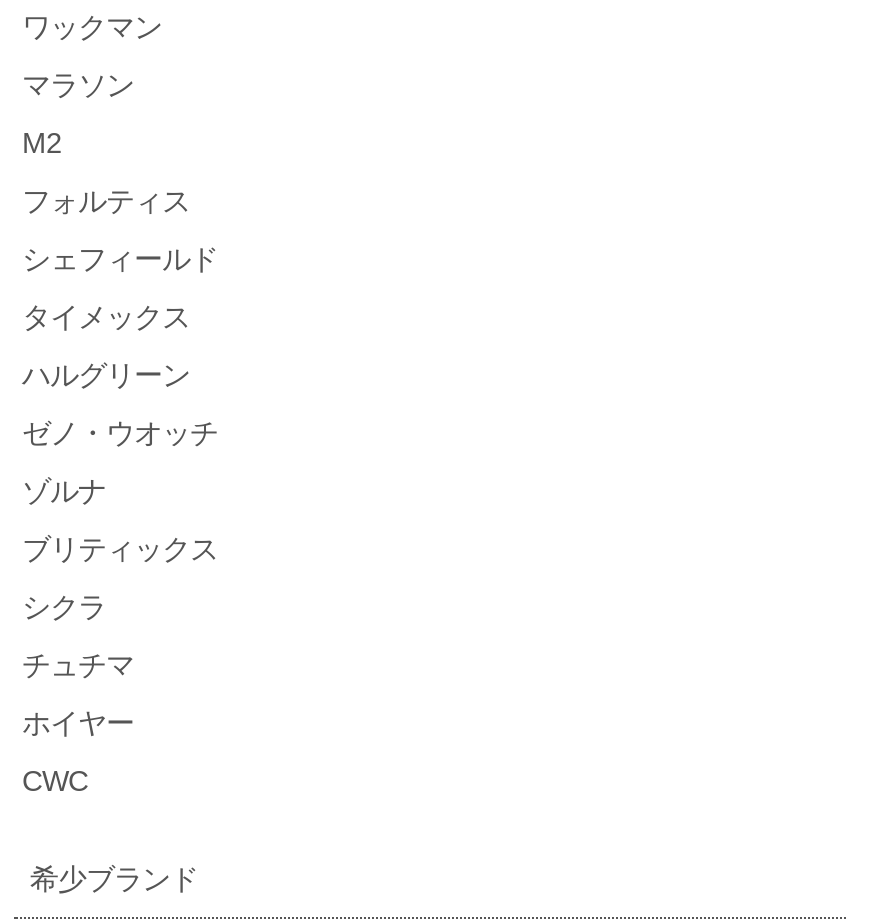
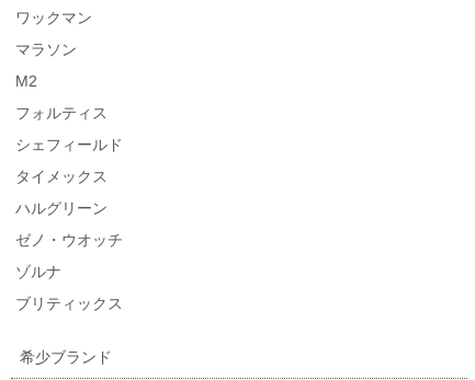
- シクラ
- チュチマ
- ホイヤー
- CWC
